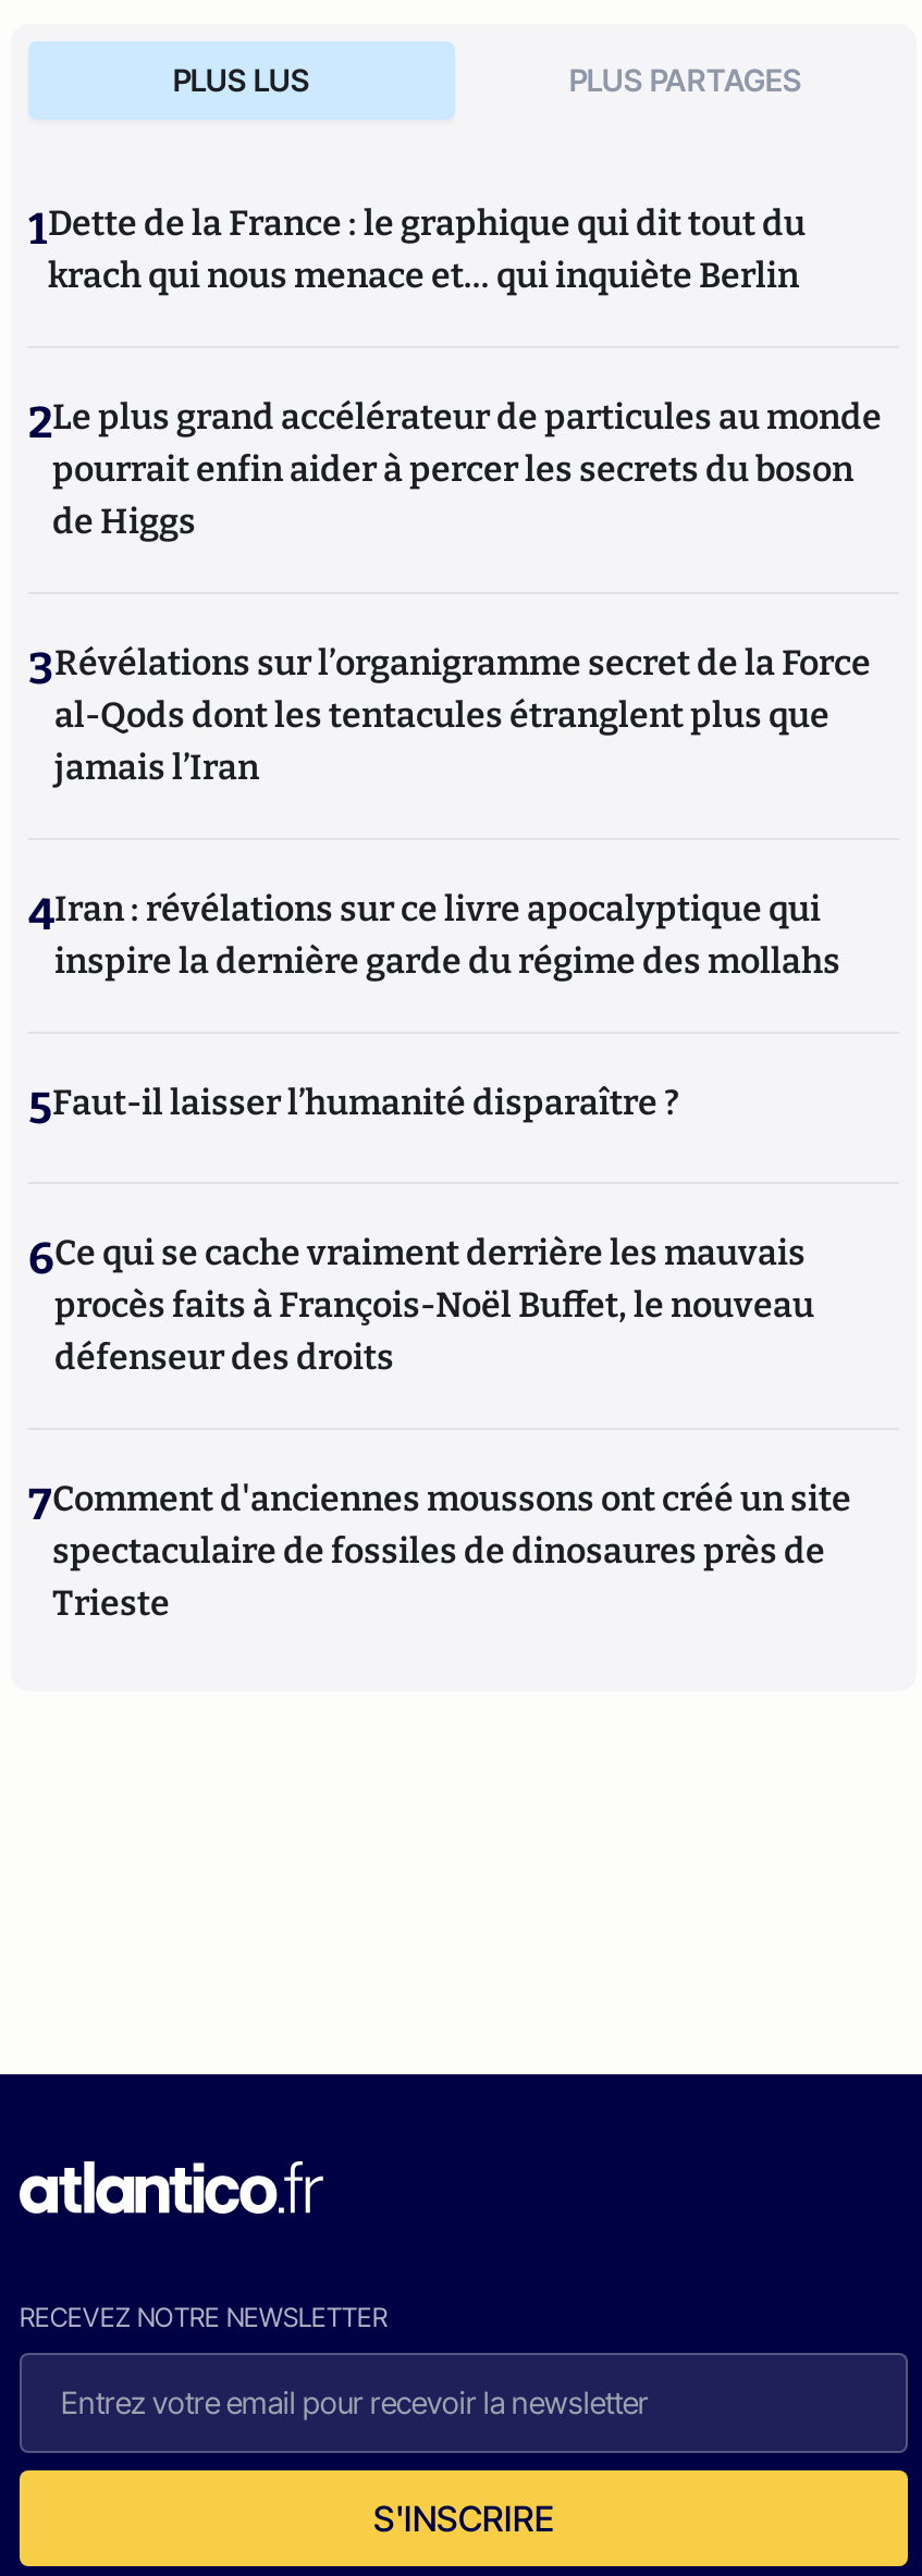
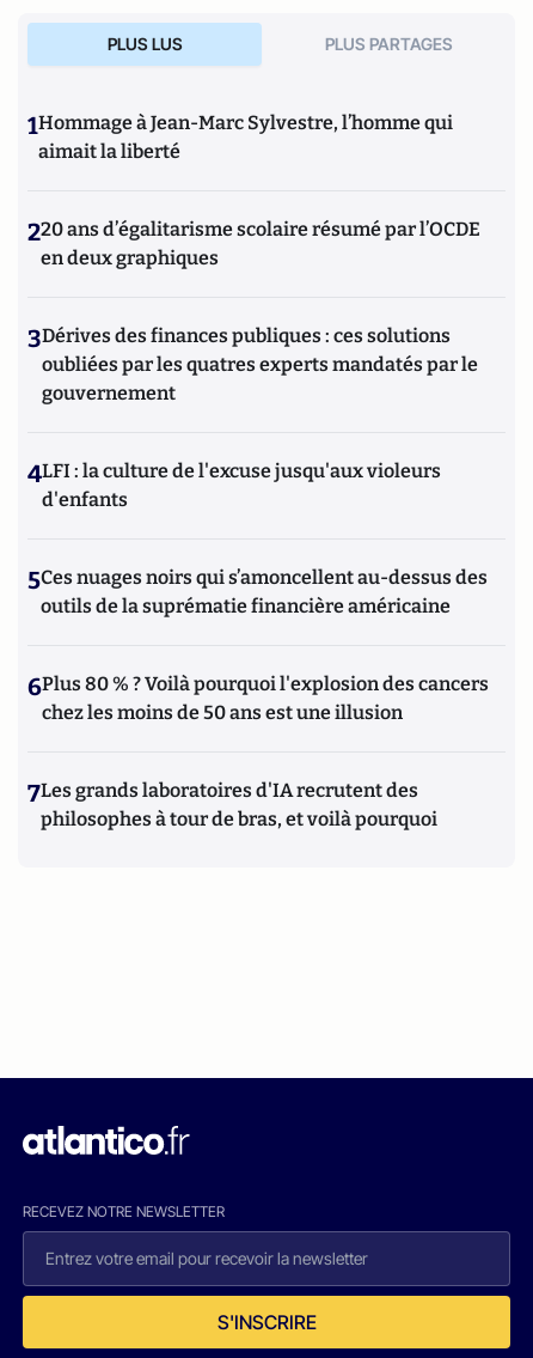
- 1Dette de la France : le graphique qui dit tout du
- krach qui nous menace et… qui inquiète Berlin
+ 1Hommage à Jean-Marc Sylvestre, l’homme qui
+ aimait la liberté

- 2Le plus grand accélérateur de particules au monde
- pourrait enfin aider à percer les secrets du boson
- de Higgs
+ 220 ans d’égalitarisme scolaire résumé par l’OCDE
+ en deux graphiques

- 3Révélations sur l’organigramme secret de la Force
- al-Qods dont les tentacules étranglent plus que
- jamais l’Iran
+ 3Dérives des finances publiques : ces solutions
+ oubliées par les quatres experts mandatés par le
+ gouvernement

- 4Iran : révélations sur ce livre apocalyptique qui
- inspire la dernière garde du régime des mollahs
+ 4LFI : la culture de l'excuse jusqu'aux violeurs
+ d'enfants

- 5Faut-il laisser l’humanité disparaître ?
+ 5Ces nuages noirs qui s’amoncellent au-dessus des
+ outils de la suprématie financière américaine

- 6Ce qui se cache vraiment derrière les mauvais
- procès faits à François-Noël Buffet, le nouveau
- défenseur des droits
+ 6Plus 80 % ? Voilà pourquoi l'explosion des cancers
+ chez les moins de 50 ans est une illusion

- 7Comment d'anciennes moussons ont créé un site
- spectaculaire de fossiles de dinosaures près de
- Trieste
+ 7Les grands laboratoires d'IA recrutent des
+ philosophes à tour de bras, et voilà pourquoi
